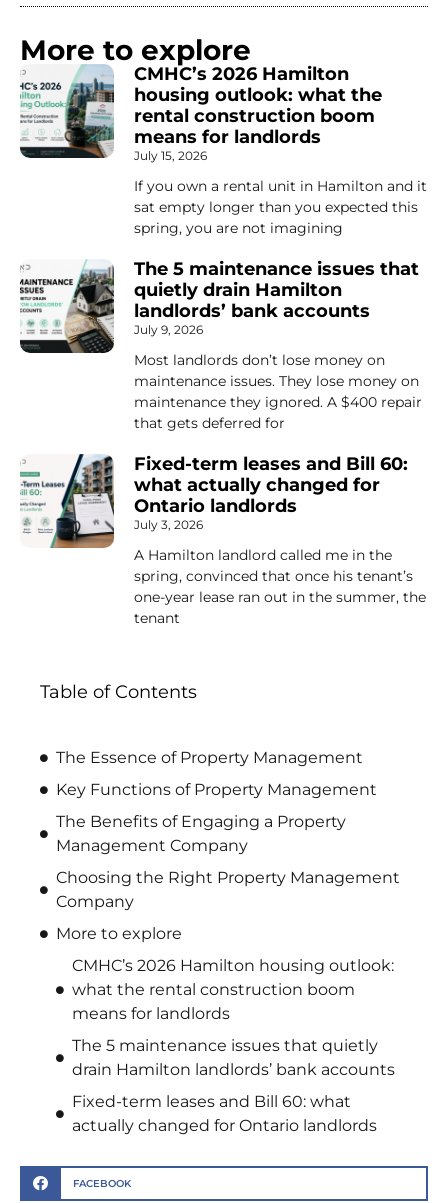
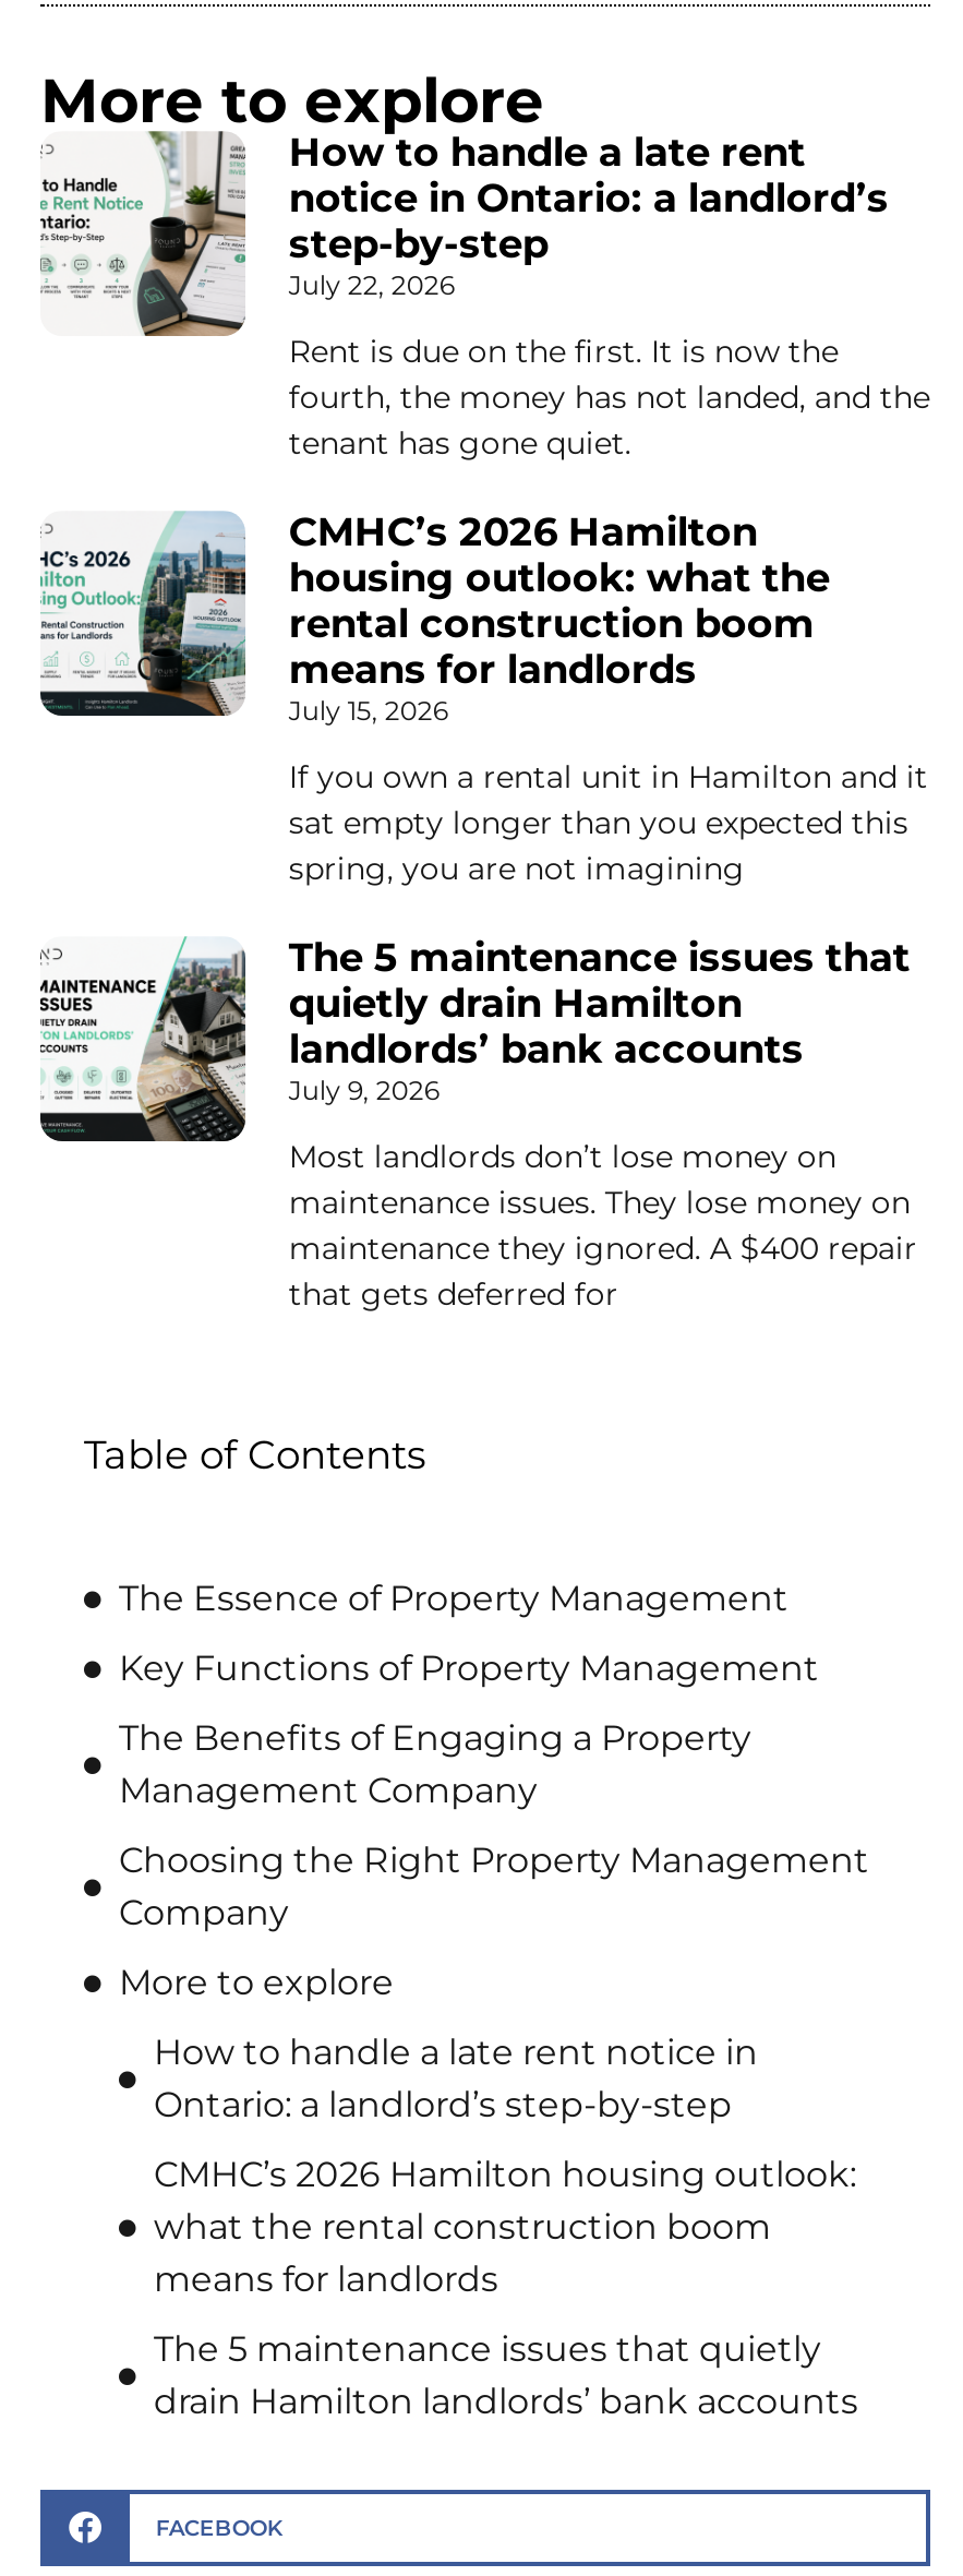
moved down: [image] | CMHC’s 2026 Hamilton | housing outlook: what the | ... | maintenance they ignored. A $400 repair | that gets deferred for

+ [image]
+ How to handle a late rent
+ notice in Ontario: a landlord’s
+ step-by-step
+ July 22, 2026
+ Rent is due on the first. It is now the
+ fourth, the money has not landed, and the
+ tenant has gone quiet.

- [image]
- Fixed-term leases and Bill 60:
- what actually changed for
- Ontario landlords
- July 3, 2026
- A Hamilton landlord called me in the
- spring, convinced that once his tenant’s
- one-year lease ran out in the summer, the
- tenant

+ How to handle a late rent notice in
+ Ontario: a landlord’s step-by-step

moved down: CMHC’s 2026 Hamilton housing outlook: | what the rental construction boom | means for landlords | The 5 maintenance issues that quietly | drain Hamilton landlords’ bank accounts

- Fixed-term leases and Bill 60: what
- actually changed for Ontario landlords
